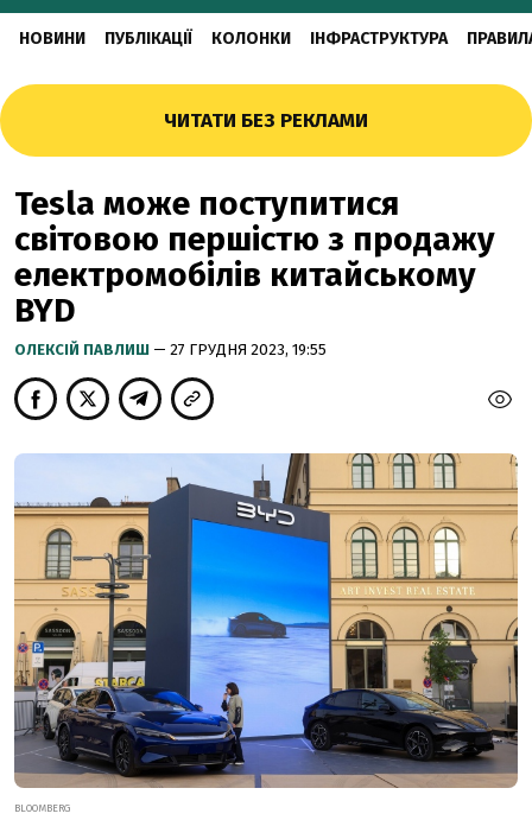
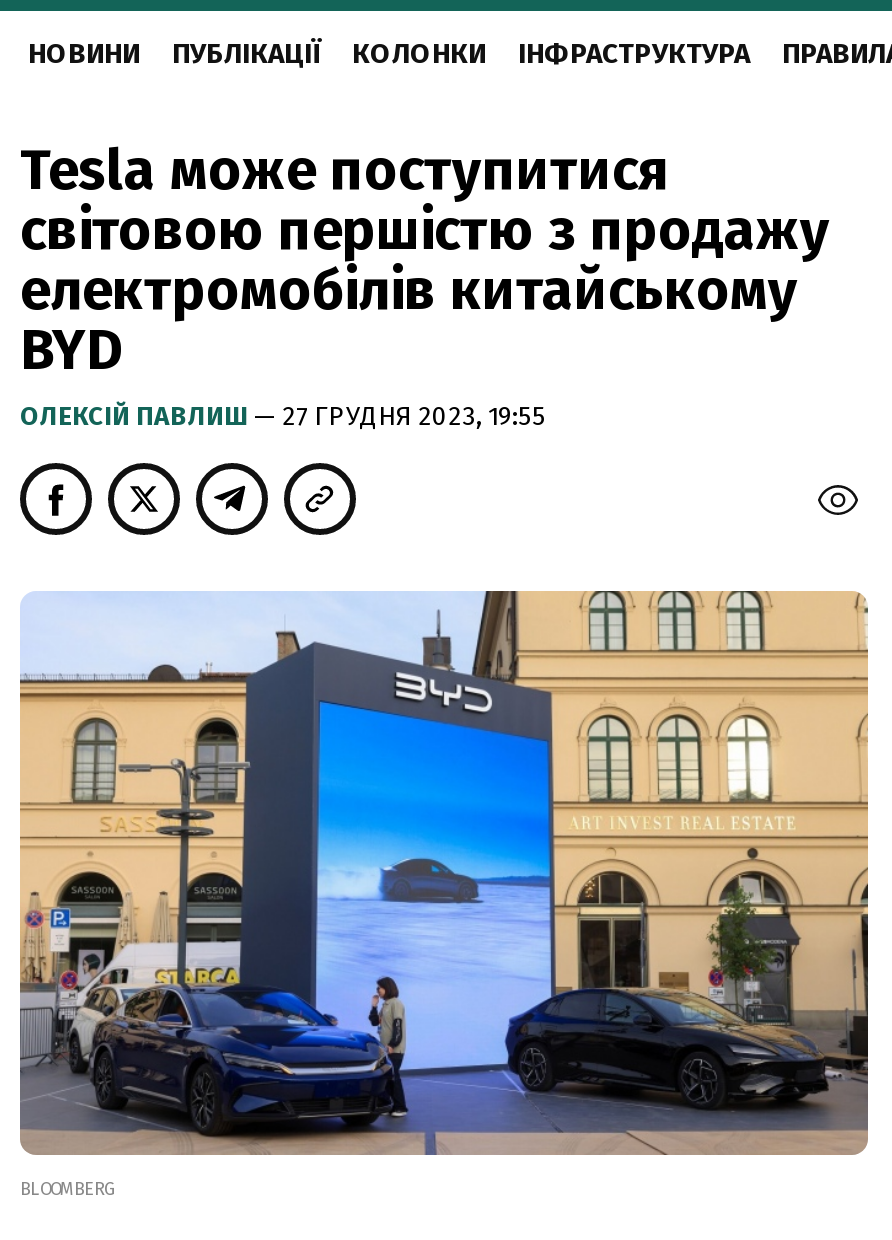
- ЧИТАТИ БЕЗ РЕКЛАМИ
